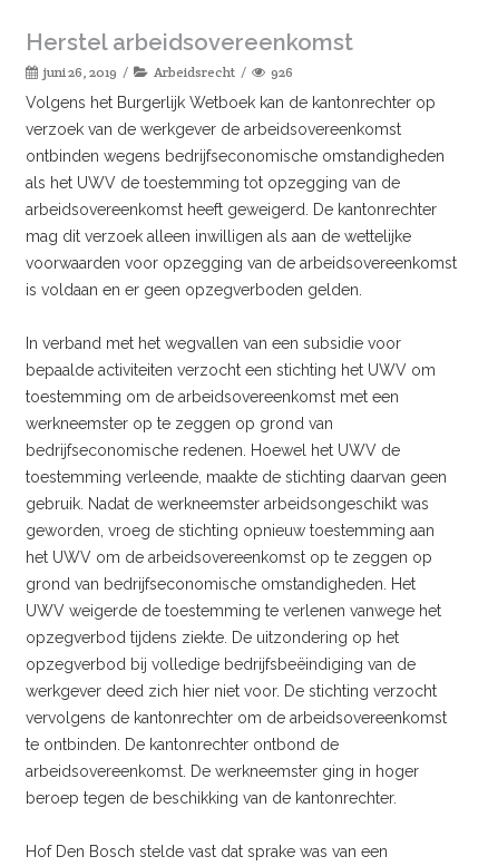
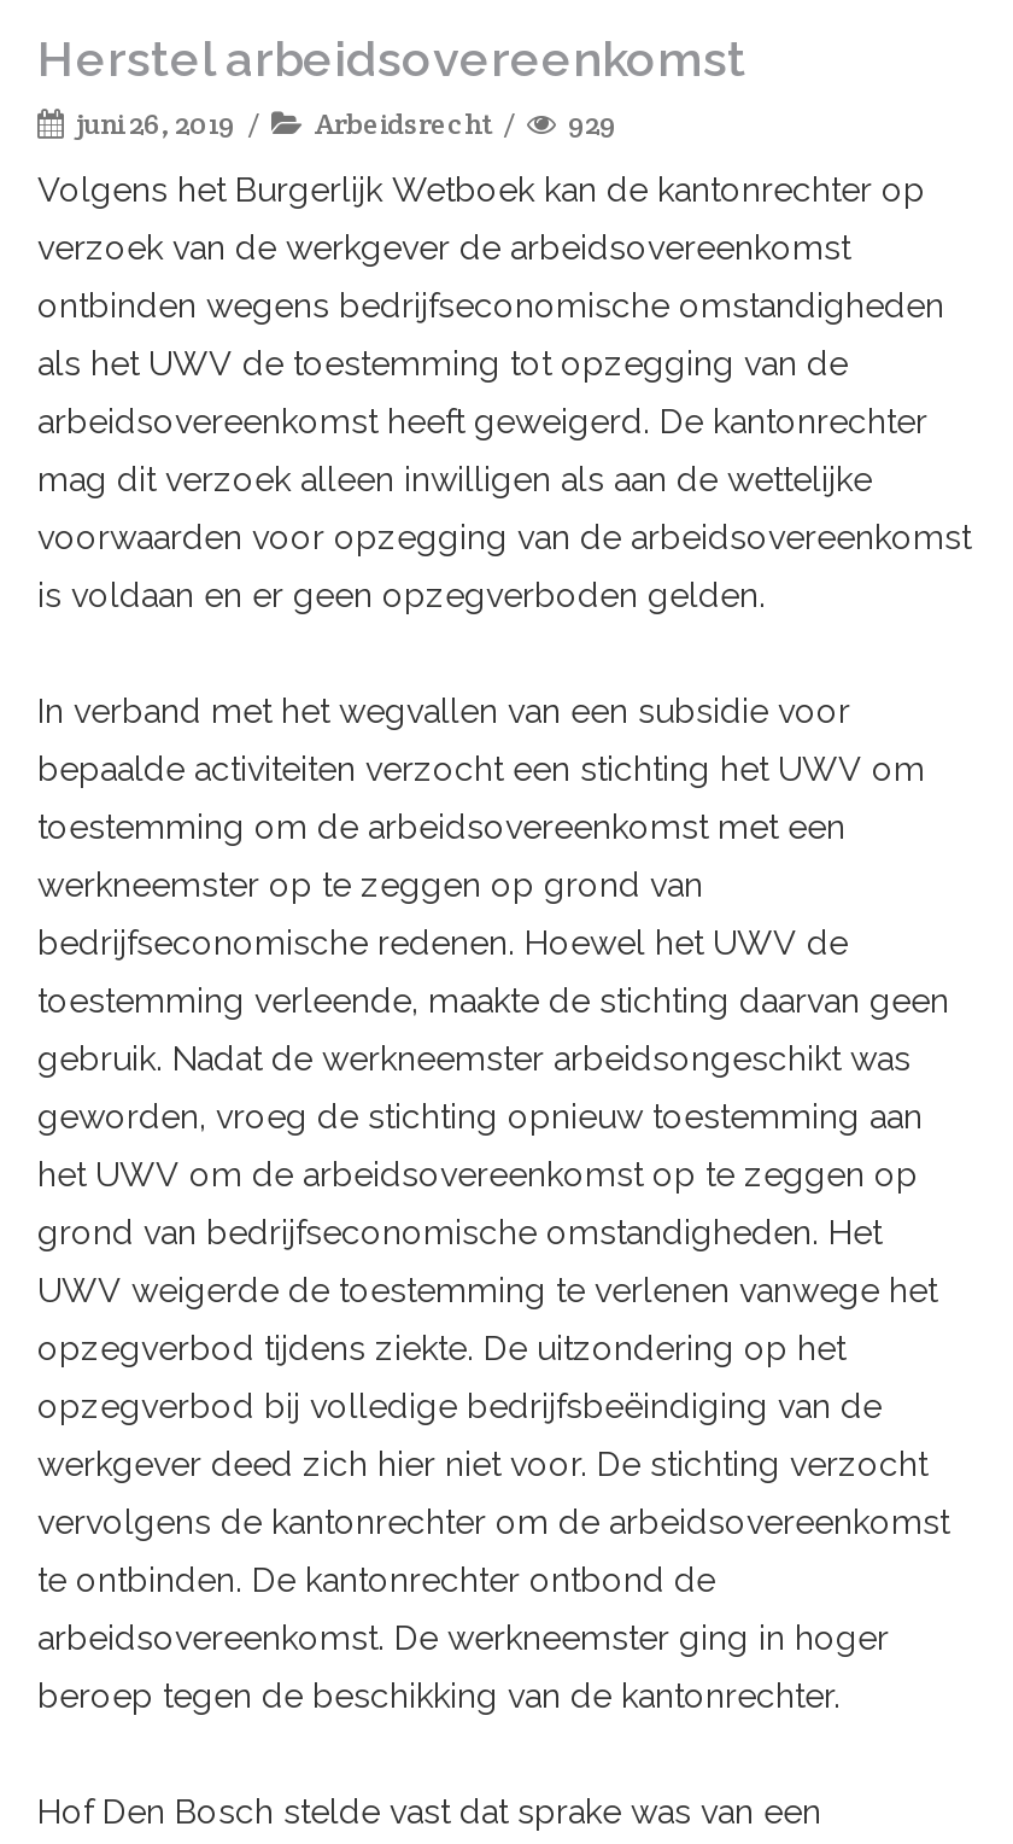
- Arbeidsrecht 926
+ Arbeidsrecht 929
